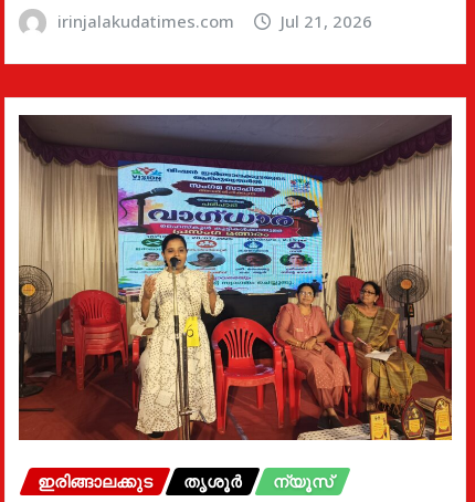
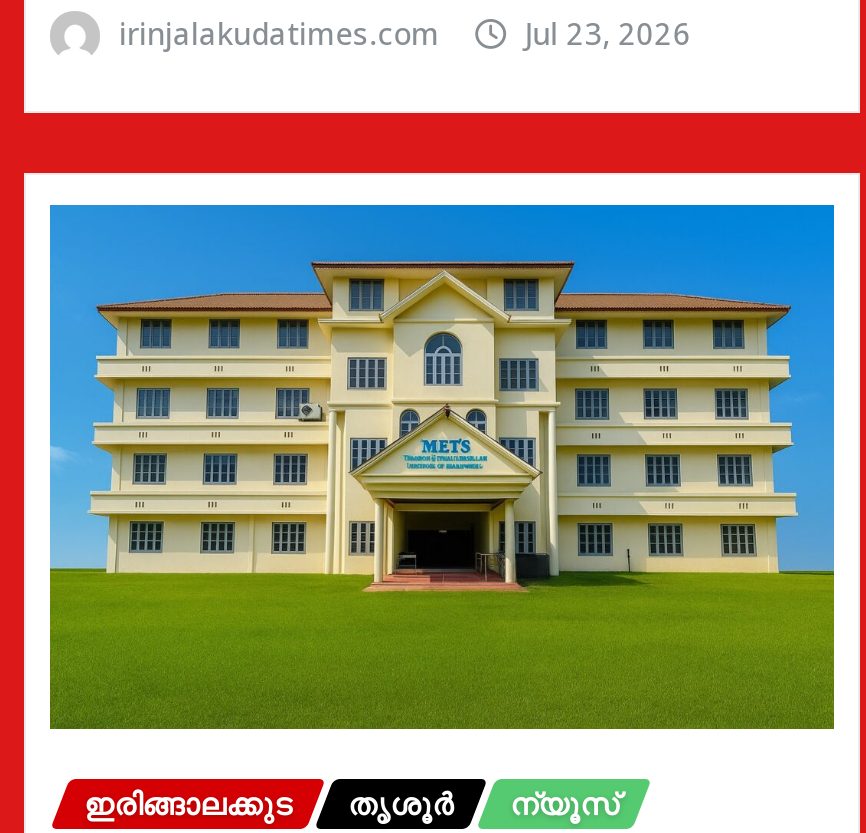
- Jul 21, 2026
+ Jul 23, 2026

- [image]
+ [image]
